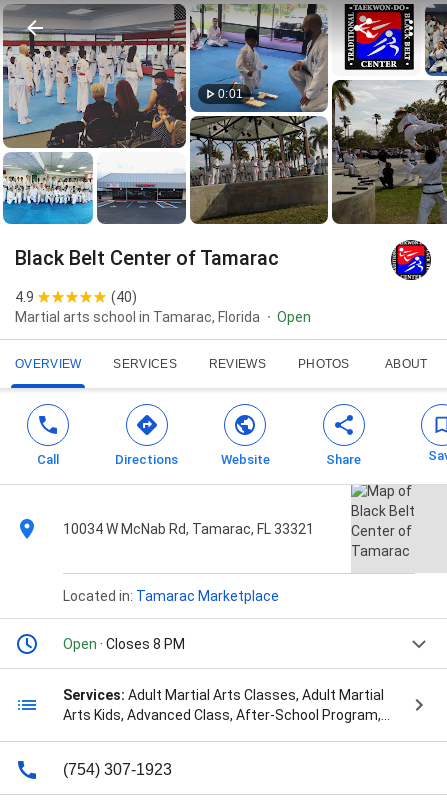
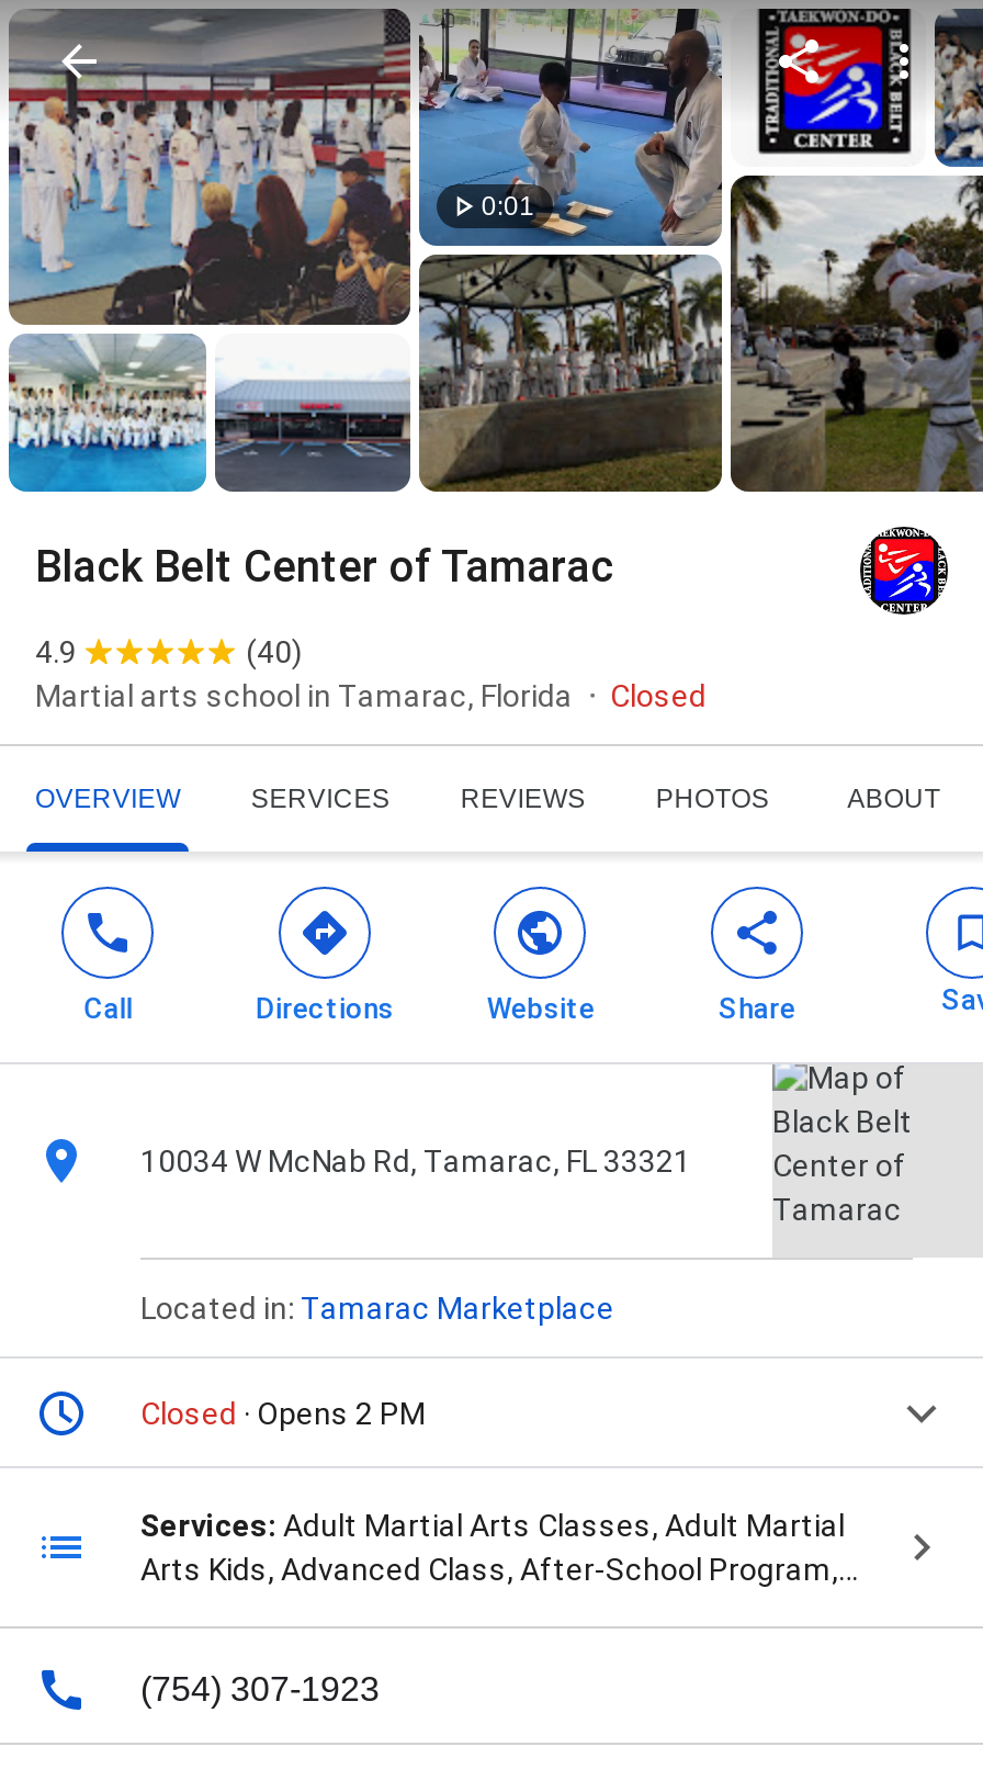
- Open
+ Closed

- Open · Closes 8 PM
+ Closed · Opens 2 PM
